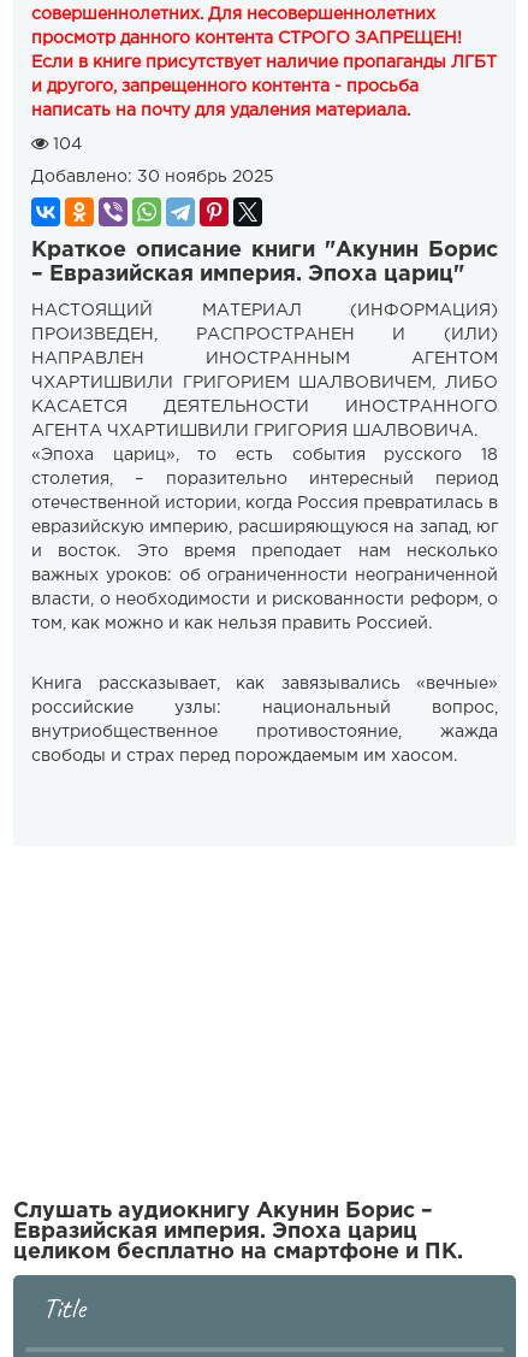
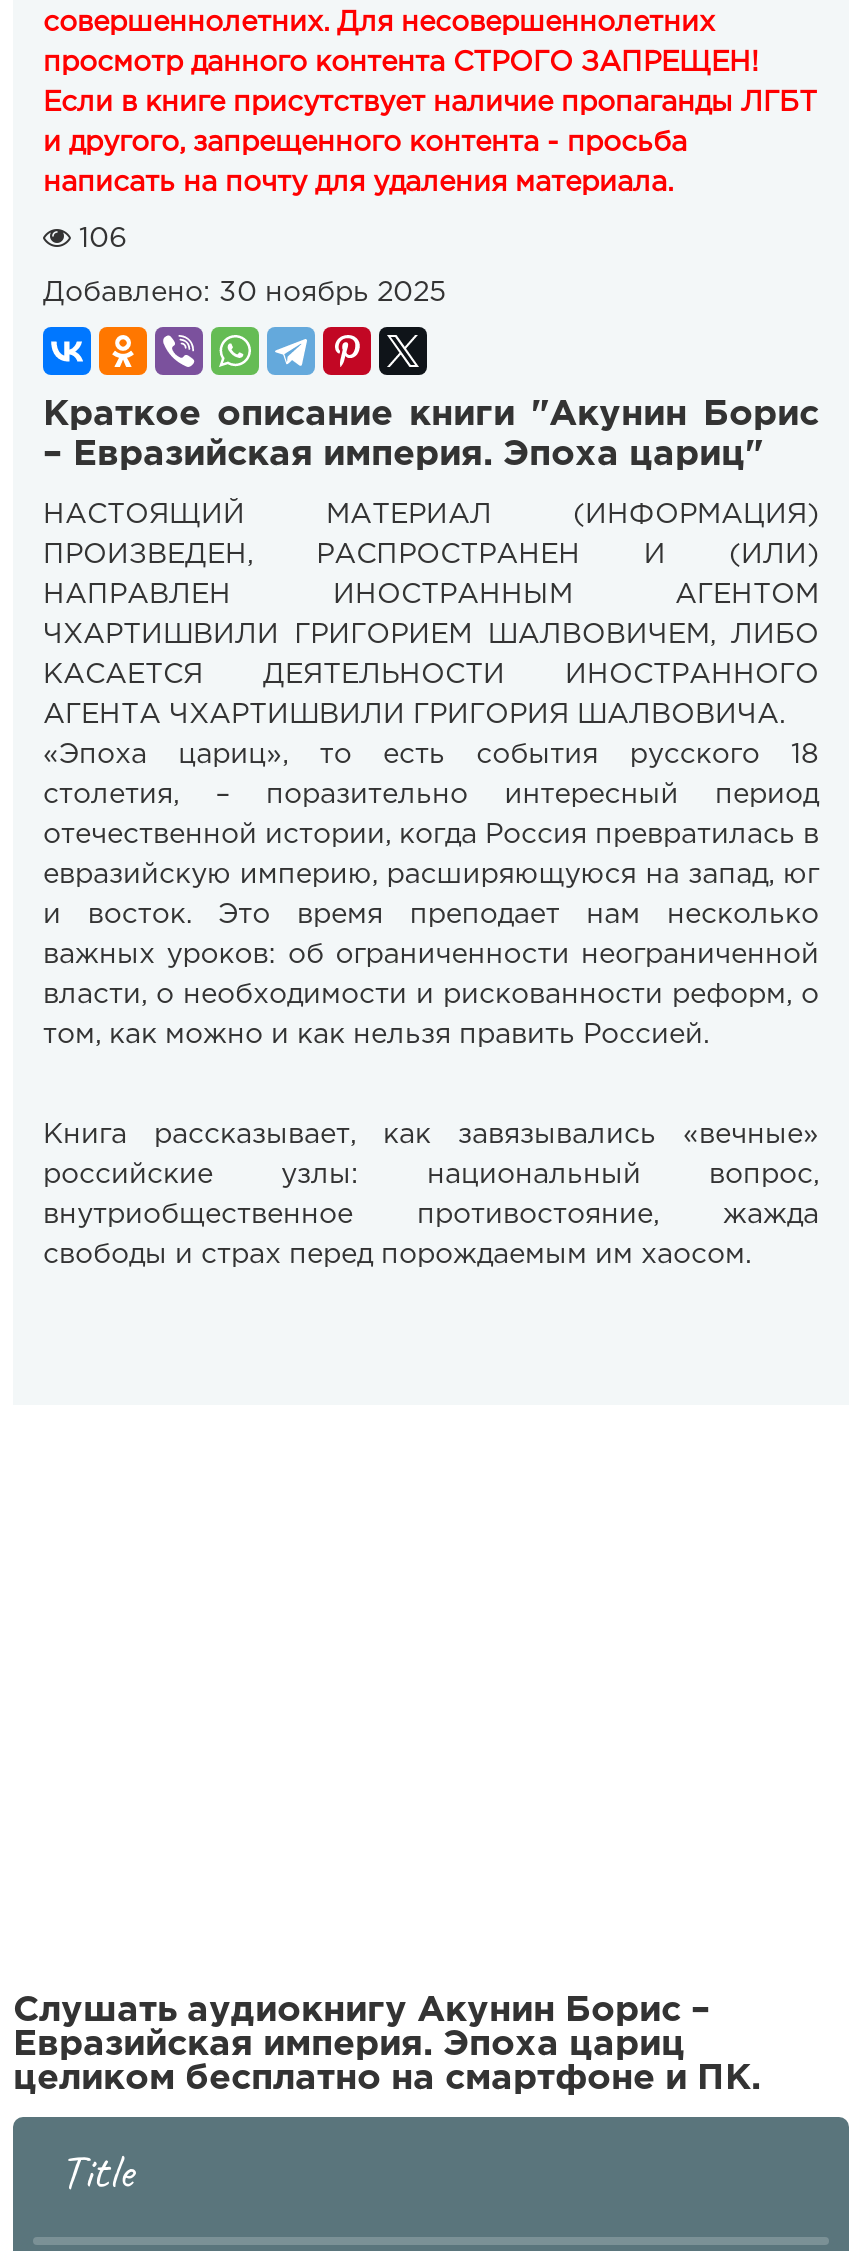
- 104
+ 106
